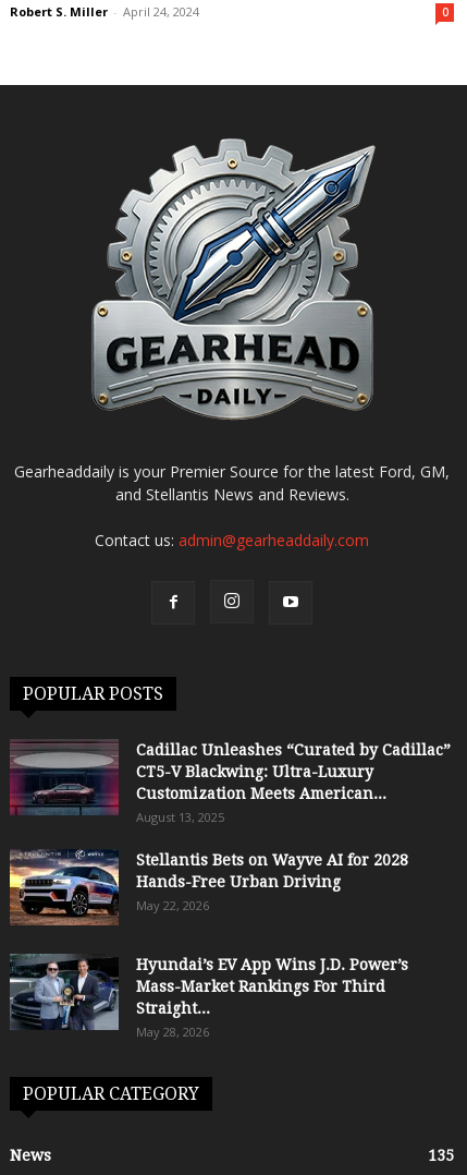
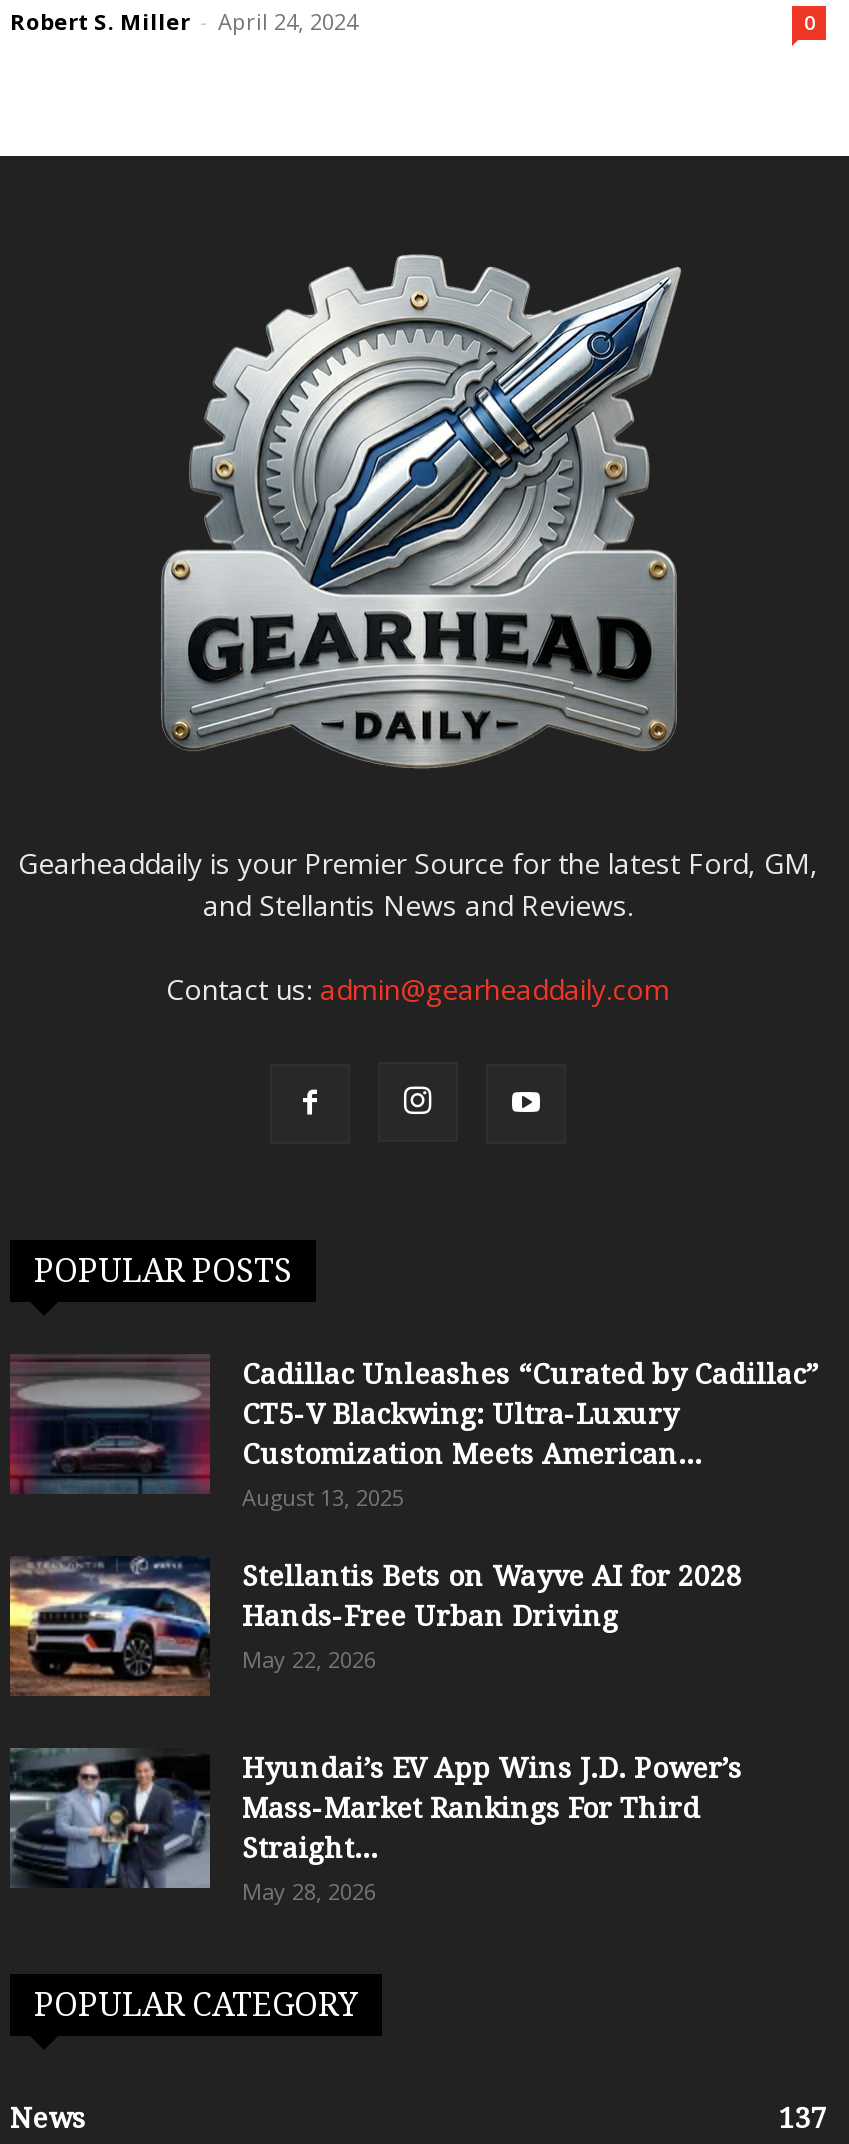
- 135
+ 137
